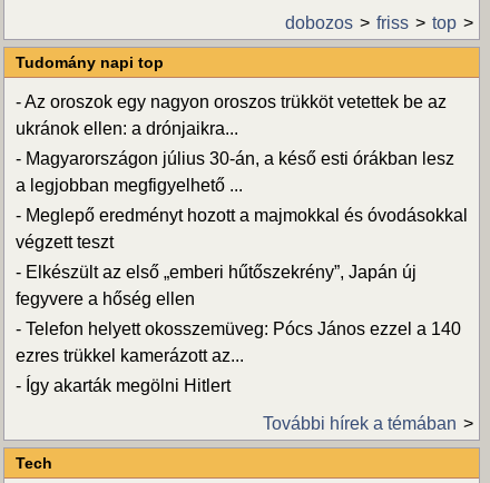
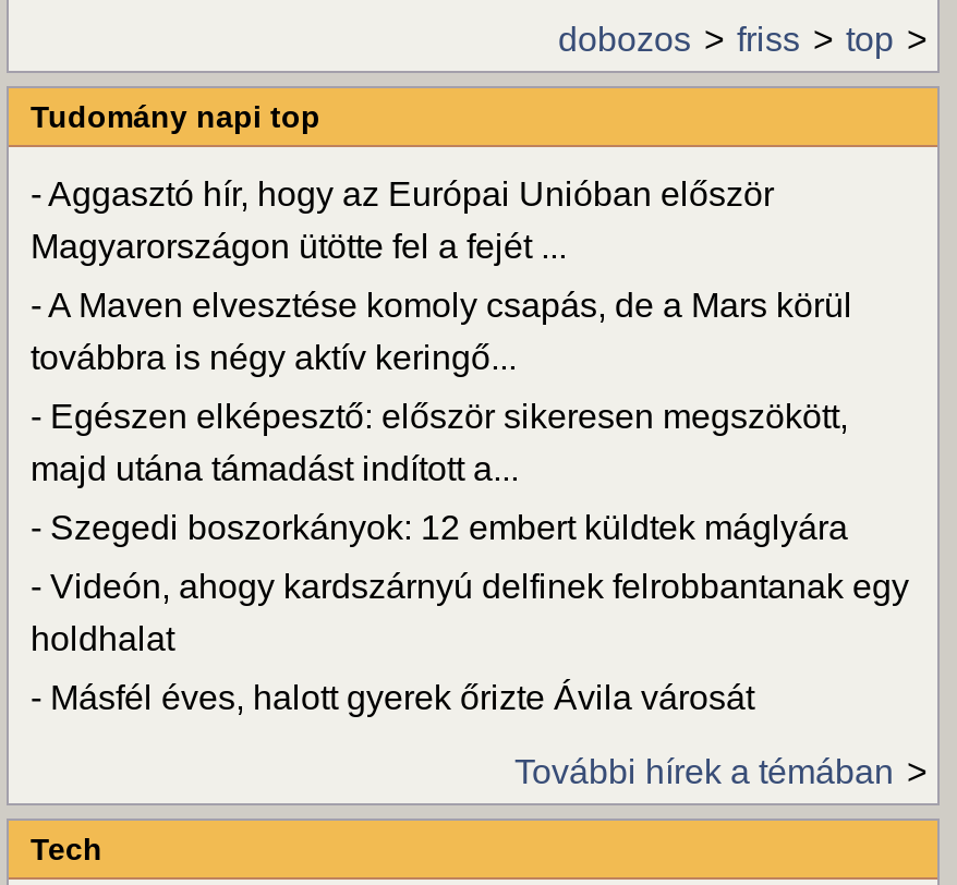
- - Az oroszok egy nagyon oroszos trükköt vetettek be az
- ukránok ellen: a drónjaikra...
+ - Aggasztó hír, hogy az Európai Unióban először
+ Magyarországon ütötte fel a fejét ...

- - Magyarországon július 30-án, a késő esti órákban lesz
- a legjobban megfigyelhető ...
+ - A Maven elvesztése komoly csapás, de a Mars körül
+ továbbra is négy aktív keringő...

- - Meglepő eredményt hozott a majmokkal és óvodásokkal
- végzett teszt
+ - Egészen elképesztő: először sikeresen megszökött,
+ majd utána támadást indított a...

- - Elkészült az első „emberi hűtőszekrény”, Japán új
- fegyvere a hőség ellen
+ - Szegedi boszorkányok: 12 embert küldtek máglyára

- - Telefon helyett okosszemüveg: Pócs János ezzel a 140
- ezres trükkel kamerázott az...
+ - Videón, ahogy kardszárnyú delfinek felrobbantanak egy
+ holdhalat

- - Így akarták megölni Hitlert
+ - Másfél éves, halott gyerek őrizte Ávila városát
